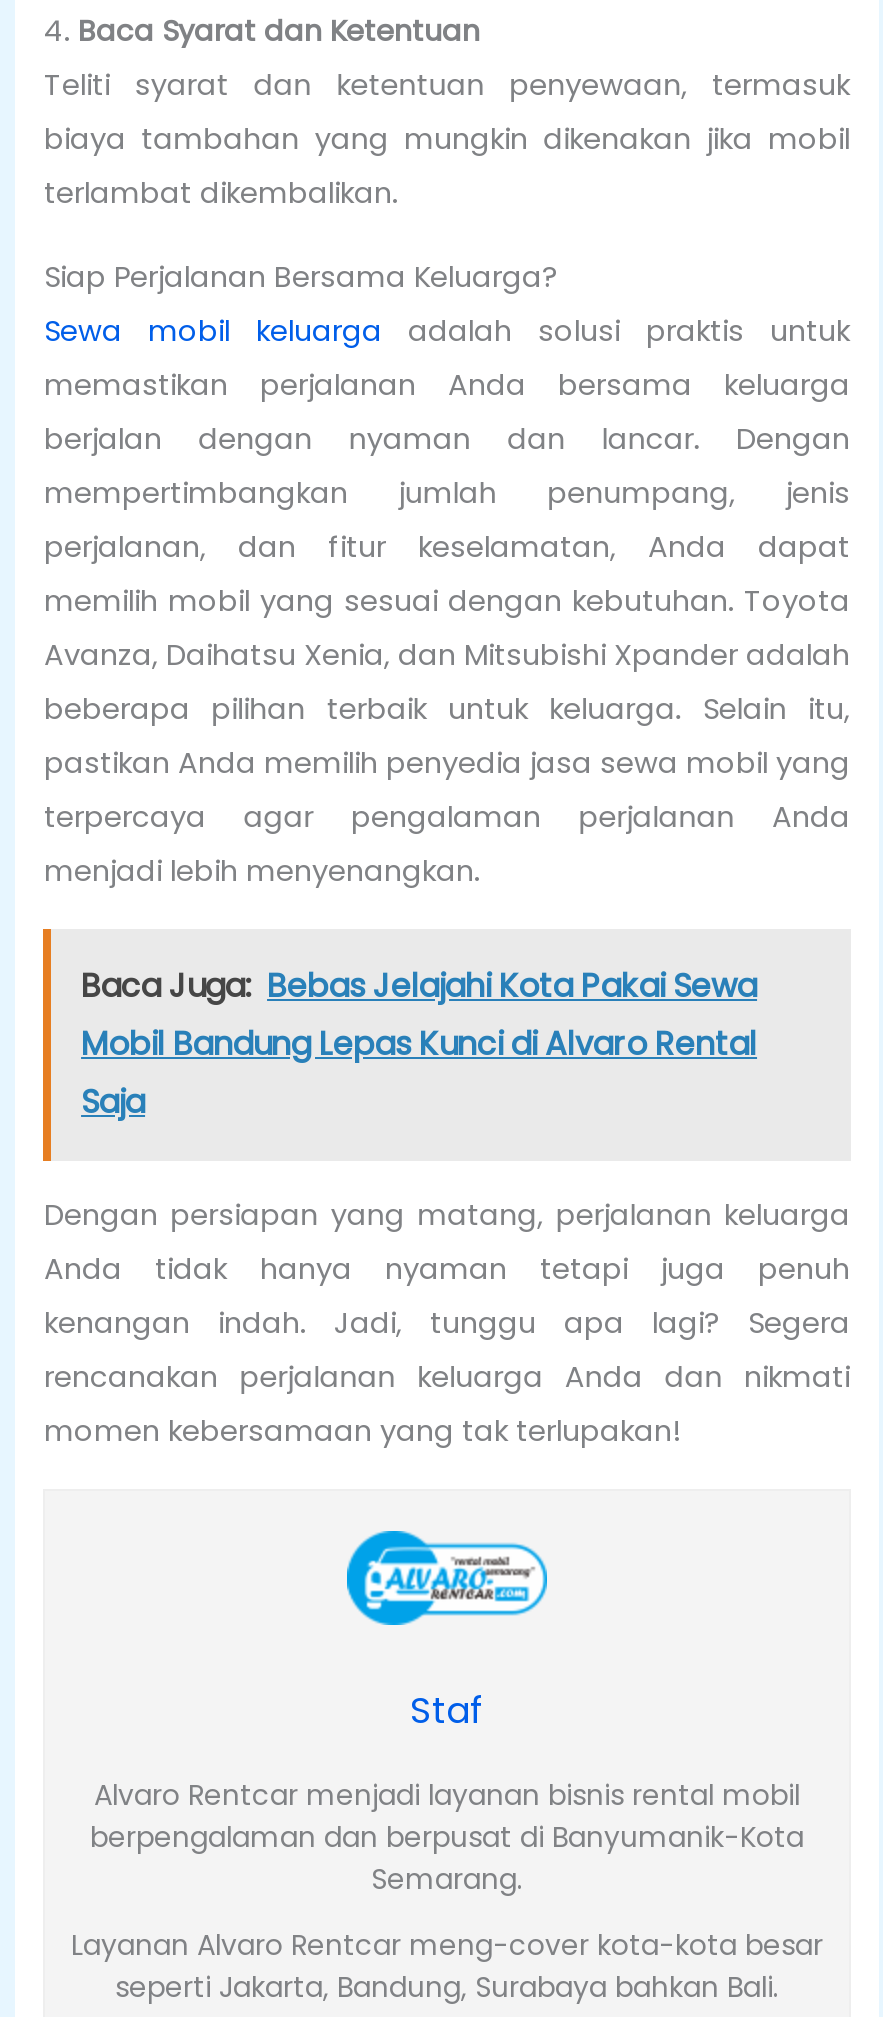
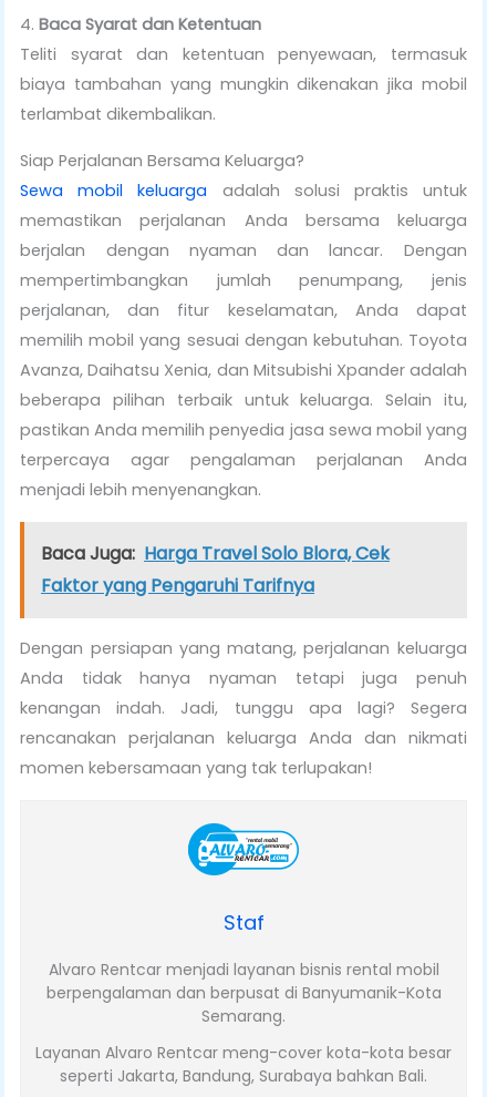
- Baca Juga: Bebas Jelajahi Kota Pakai Sewa
- Mobil Bandung Lepas Kunci di Alvaro Rental
- Saja
+ Baca Juga: Harga Travel Solo Blora, Cek
+ Faktor yang Pengaruhi Tarifnya
